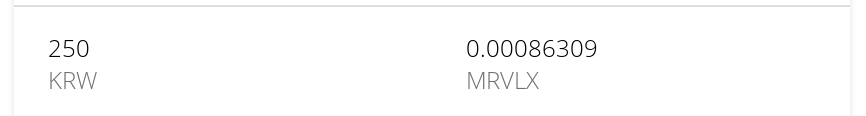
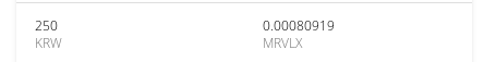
- 0.00086309
+ 0.00080919
